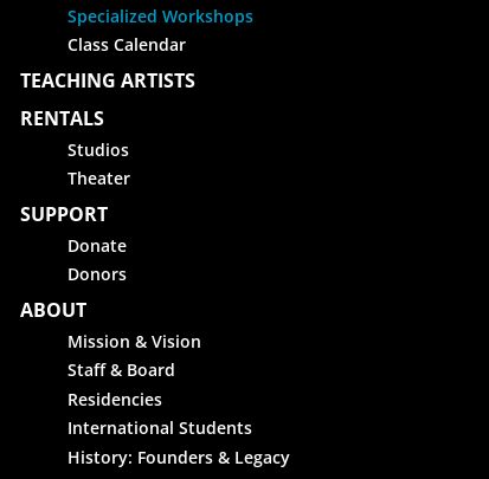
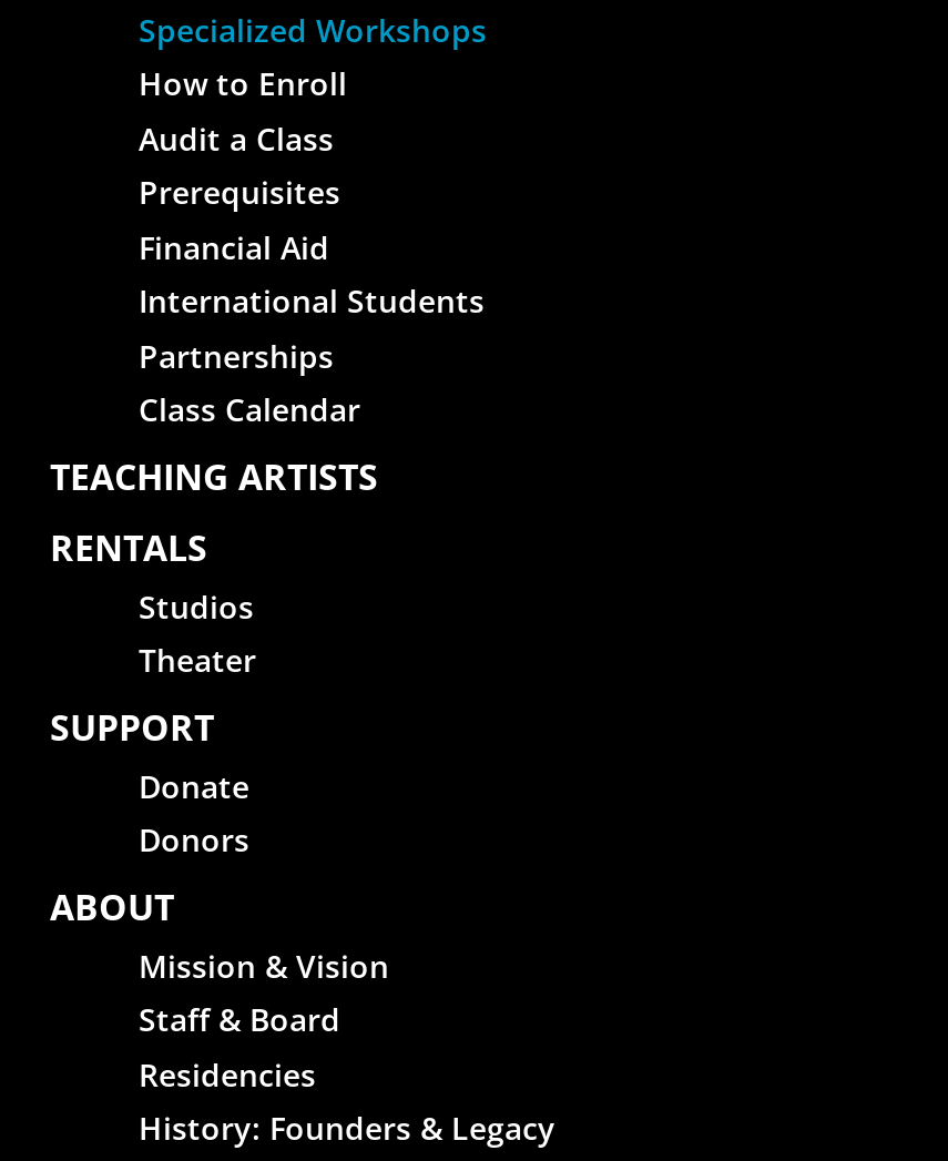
moved down: Class Calendar | TEACHING ARTISTS | RENTALS | ... | Staff & Board | Residencies

+ How to Enroll
+ Audit a Class
+ Prerequisites
+ Financial Aid
+ Partnerships

moved up: International Students
